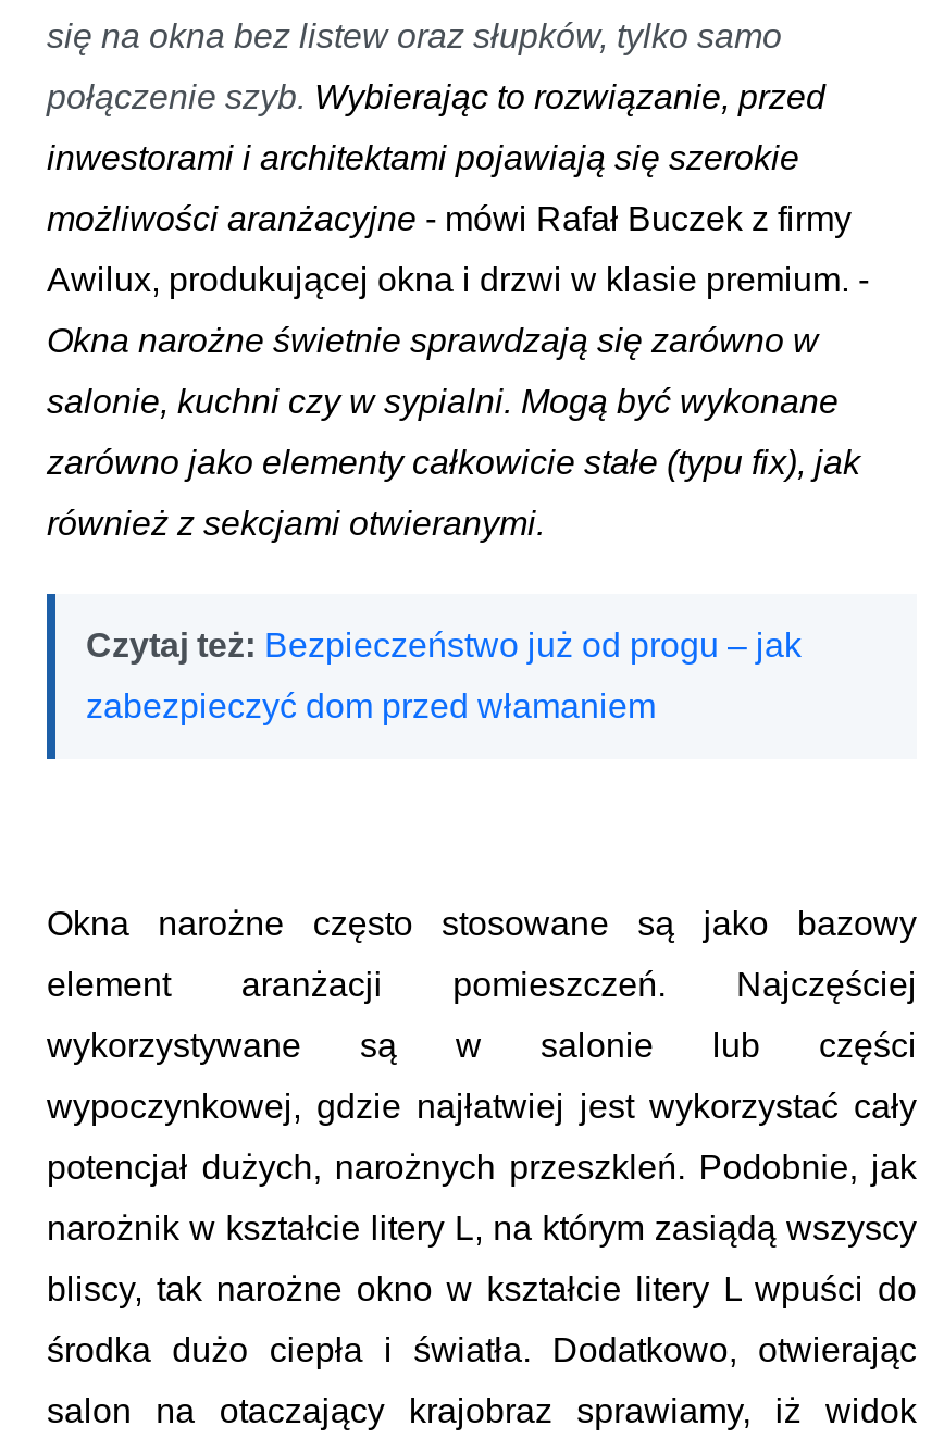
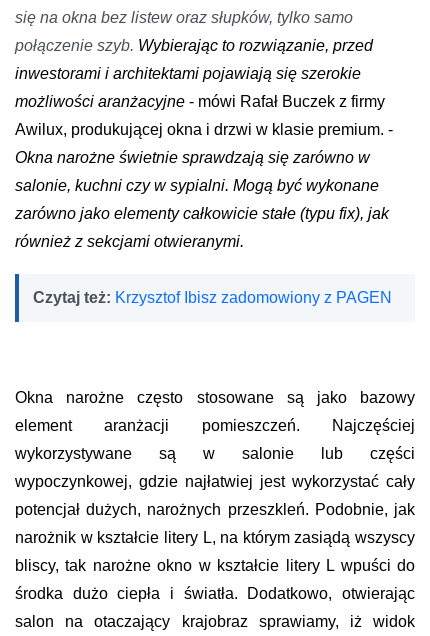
- Czytaj też: Bezpieczeństwo już od progu – jak
- zabezpieczyć dom przed włamaniem
+ Czytaj też: Krzysztof Ibisz zadomowiony z PAGEN
